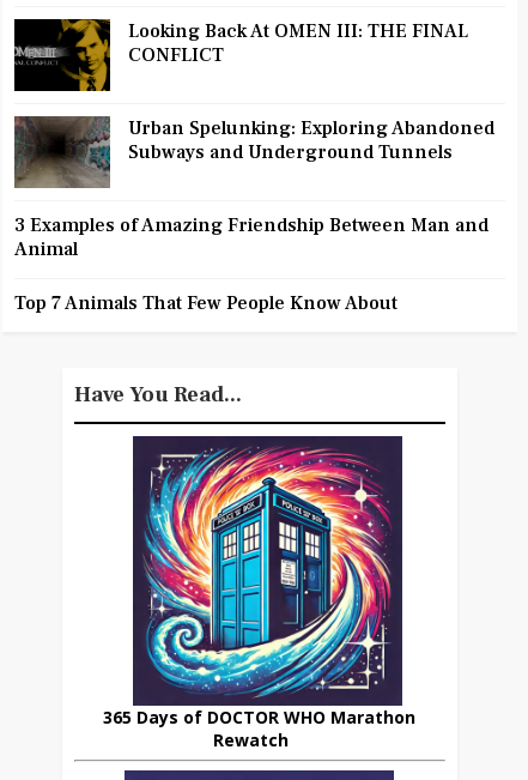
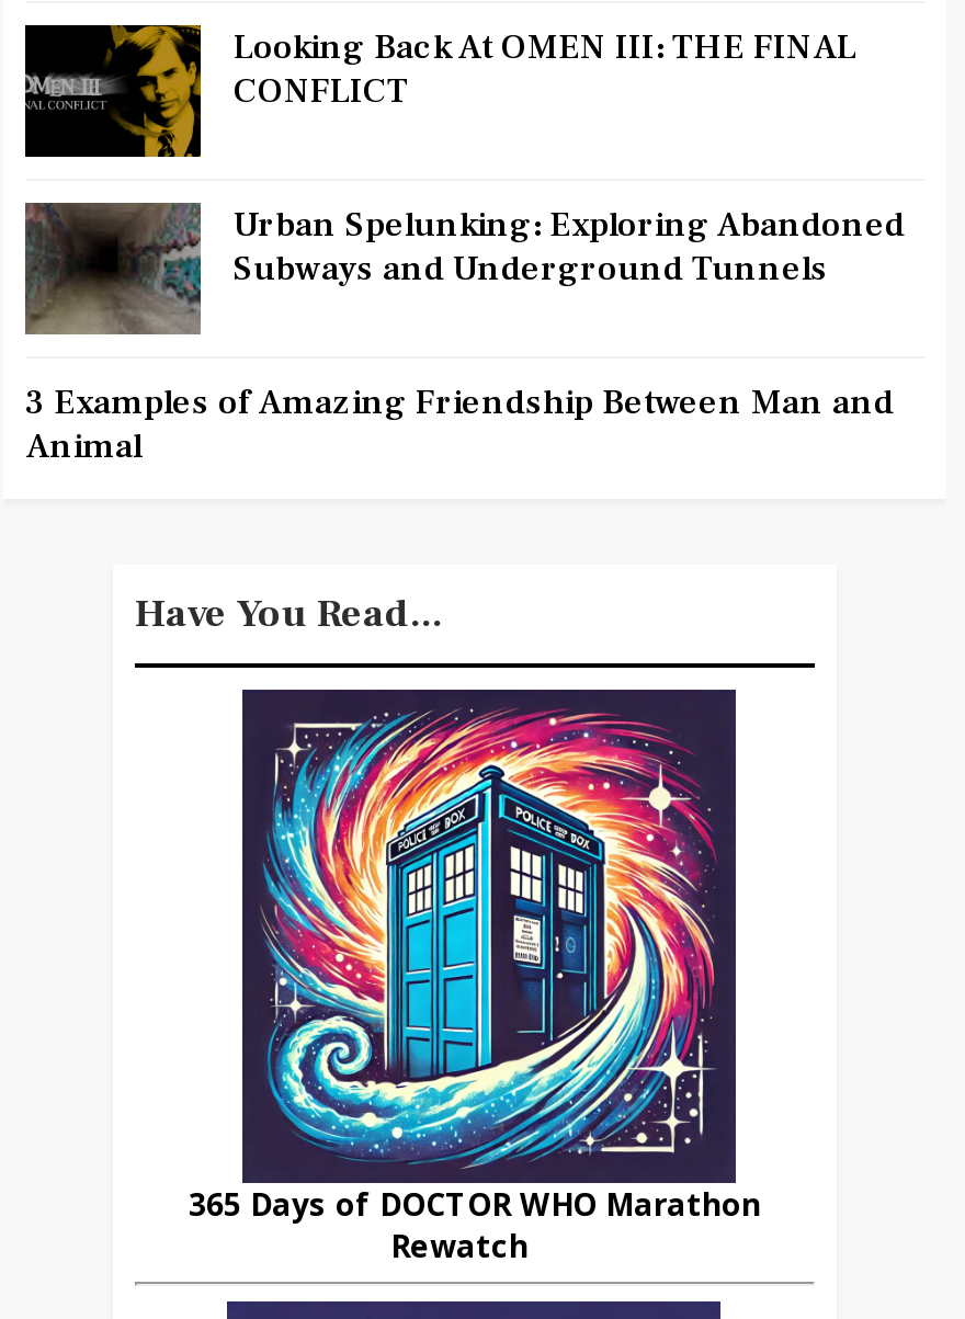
- Top 7 Animals That Few People Know About
